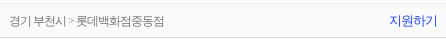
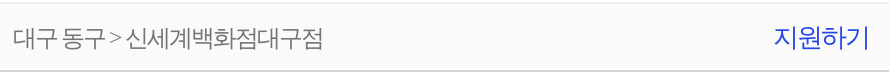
- 경기 부천시 > 롯데백화점중동점
+ 대구 동구 > 신세계백화점대구점
